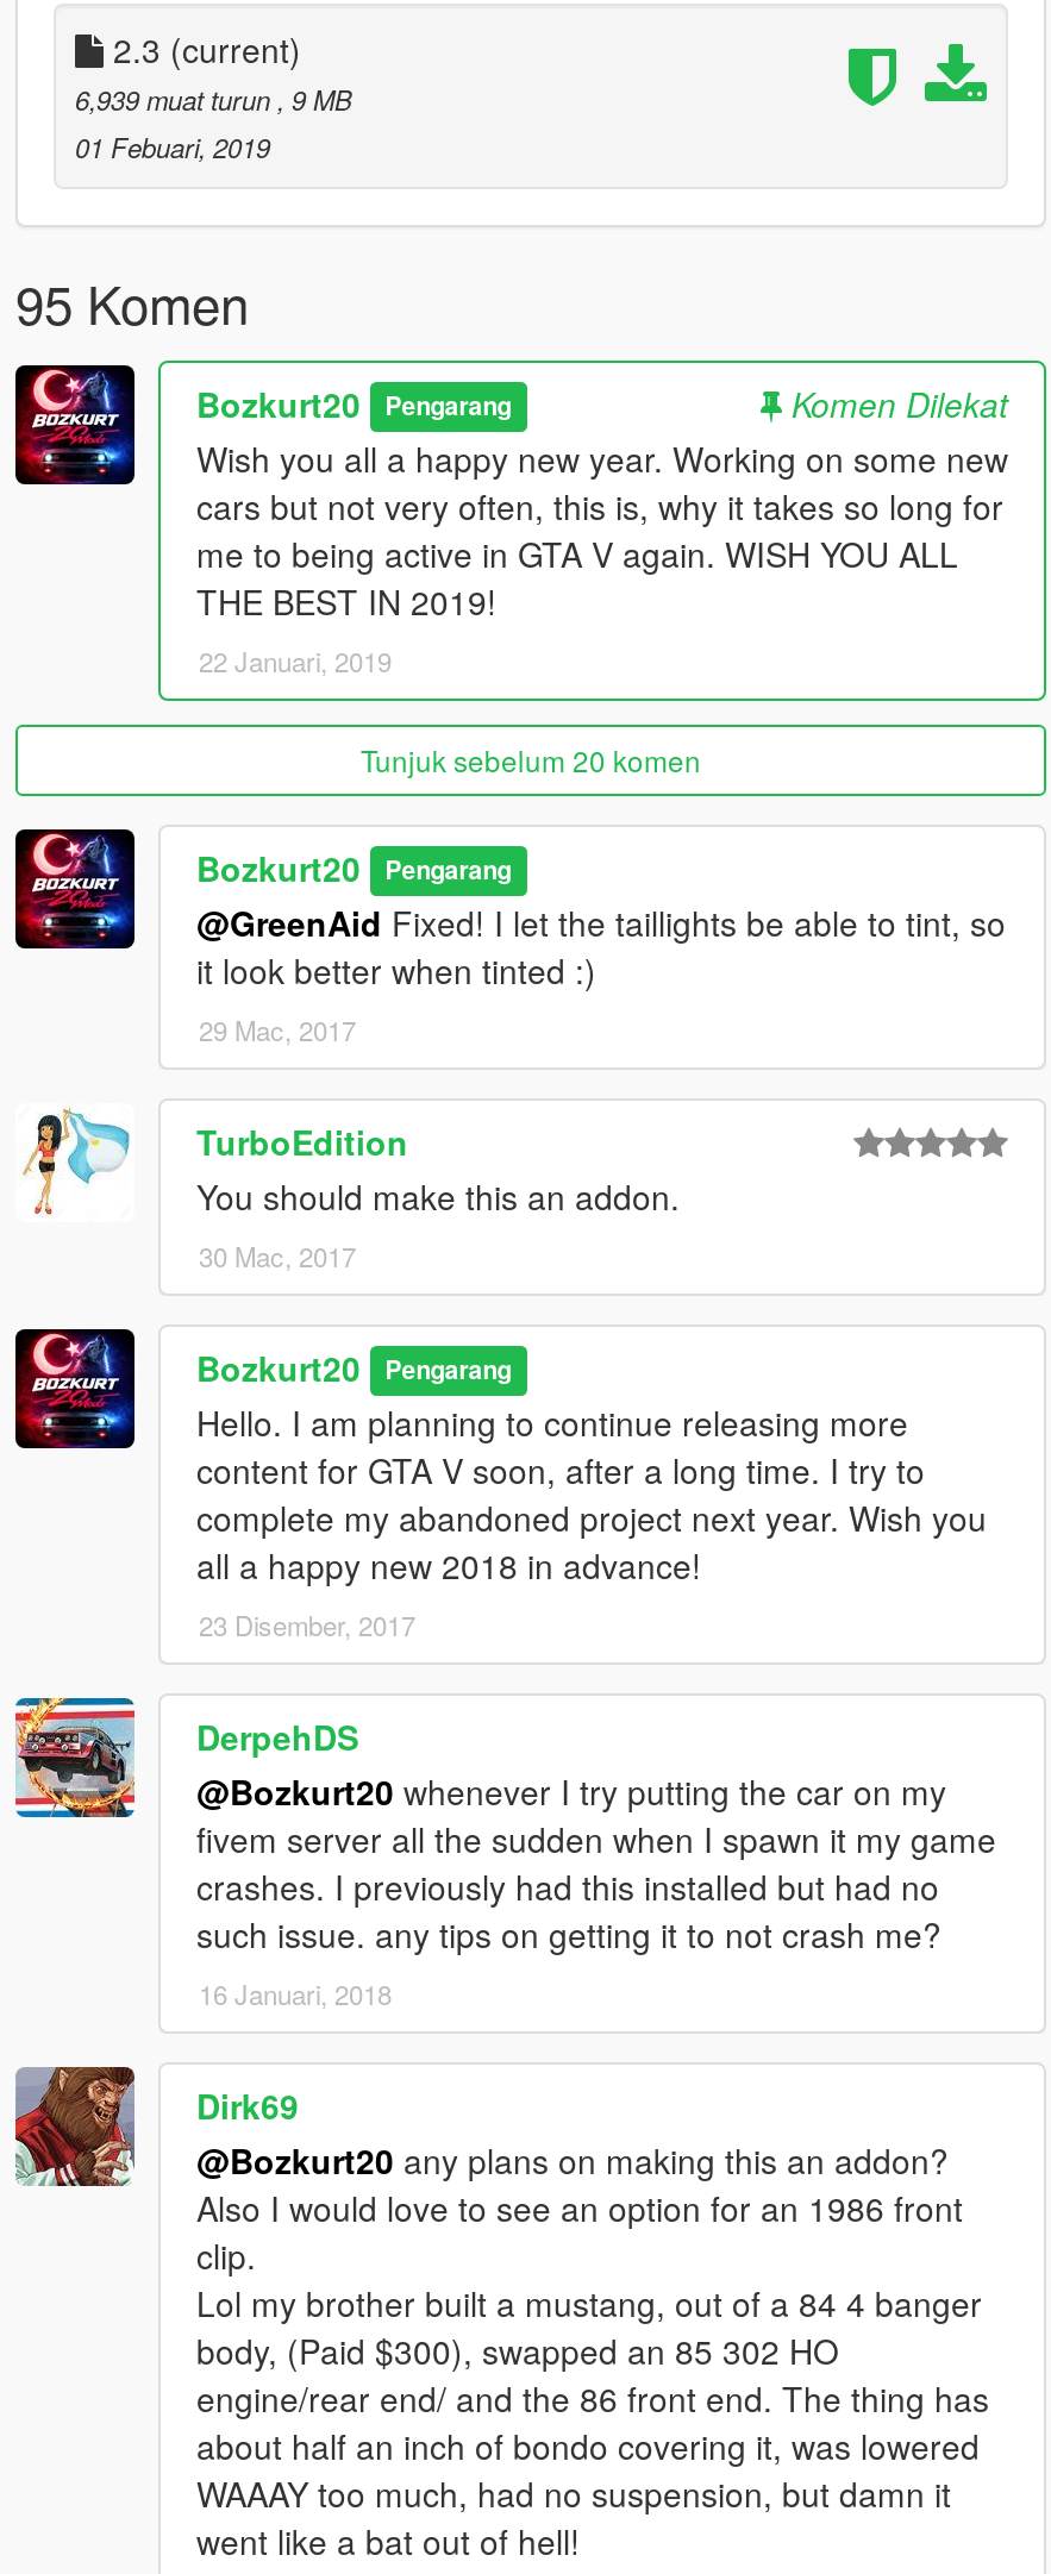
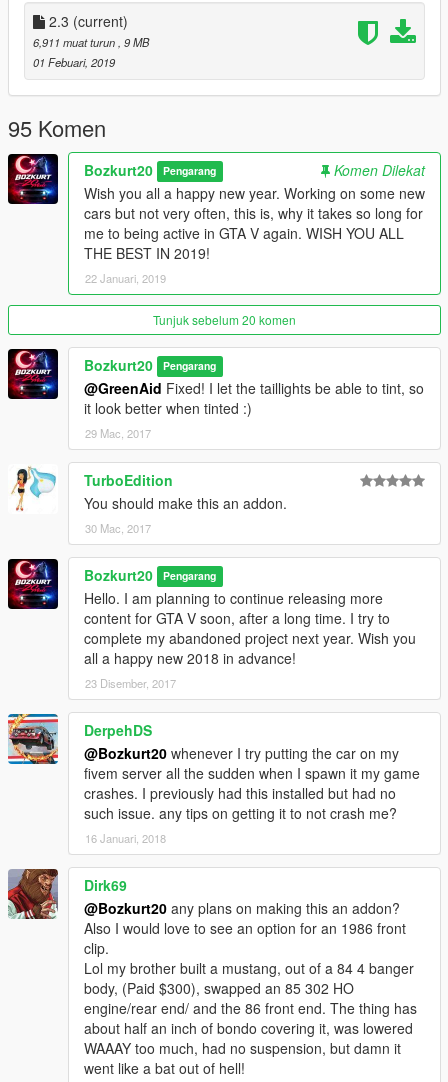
- 6,939 muat turun, 9 MB
+ 6,911 muat turun, 9 MB
